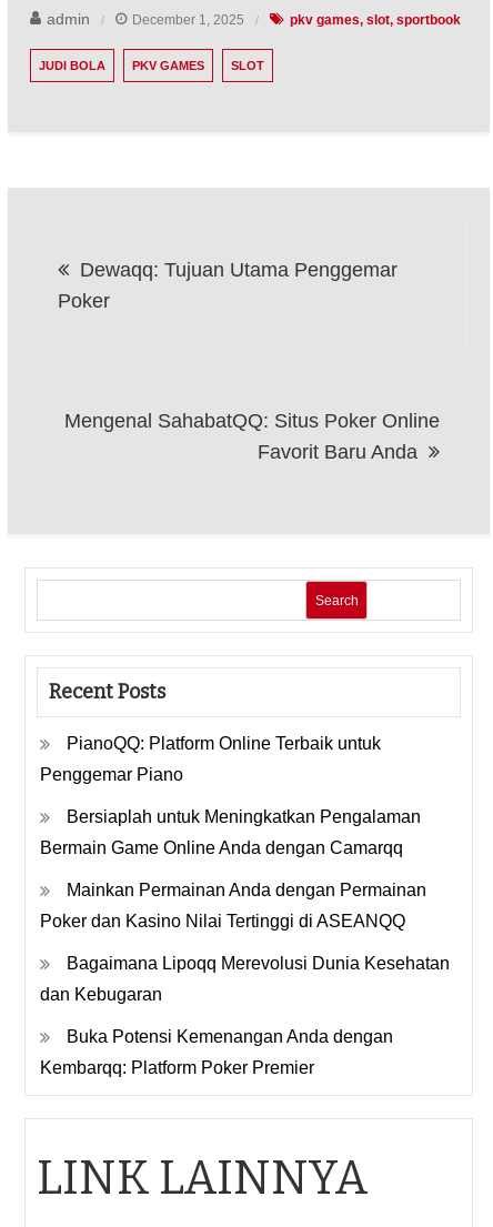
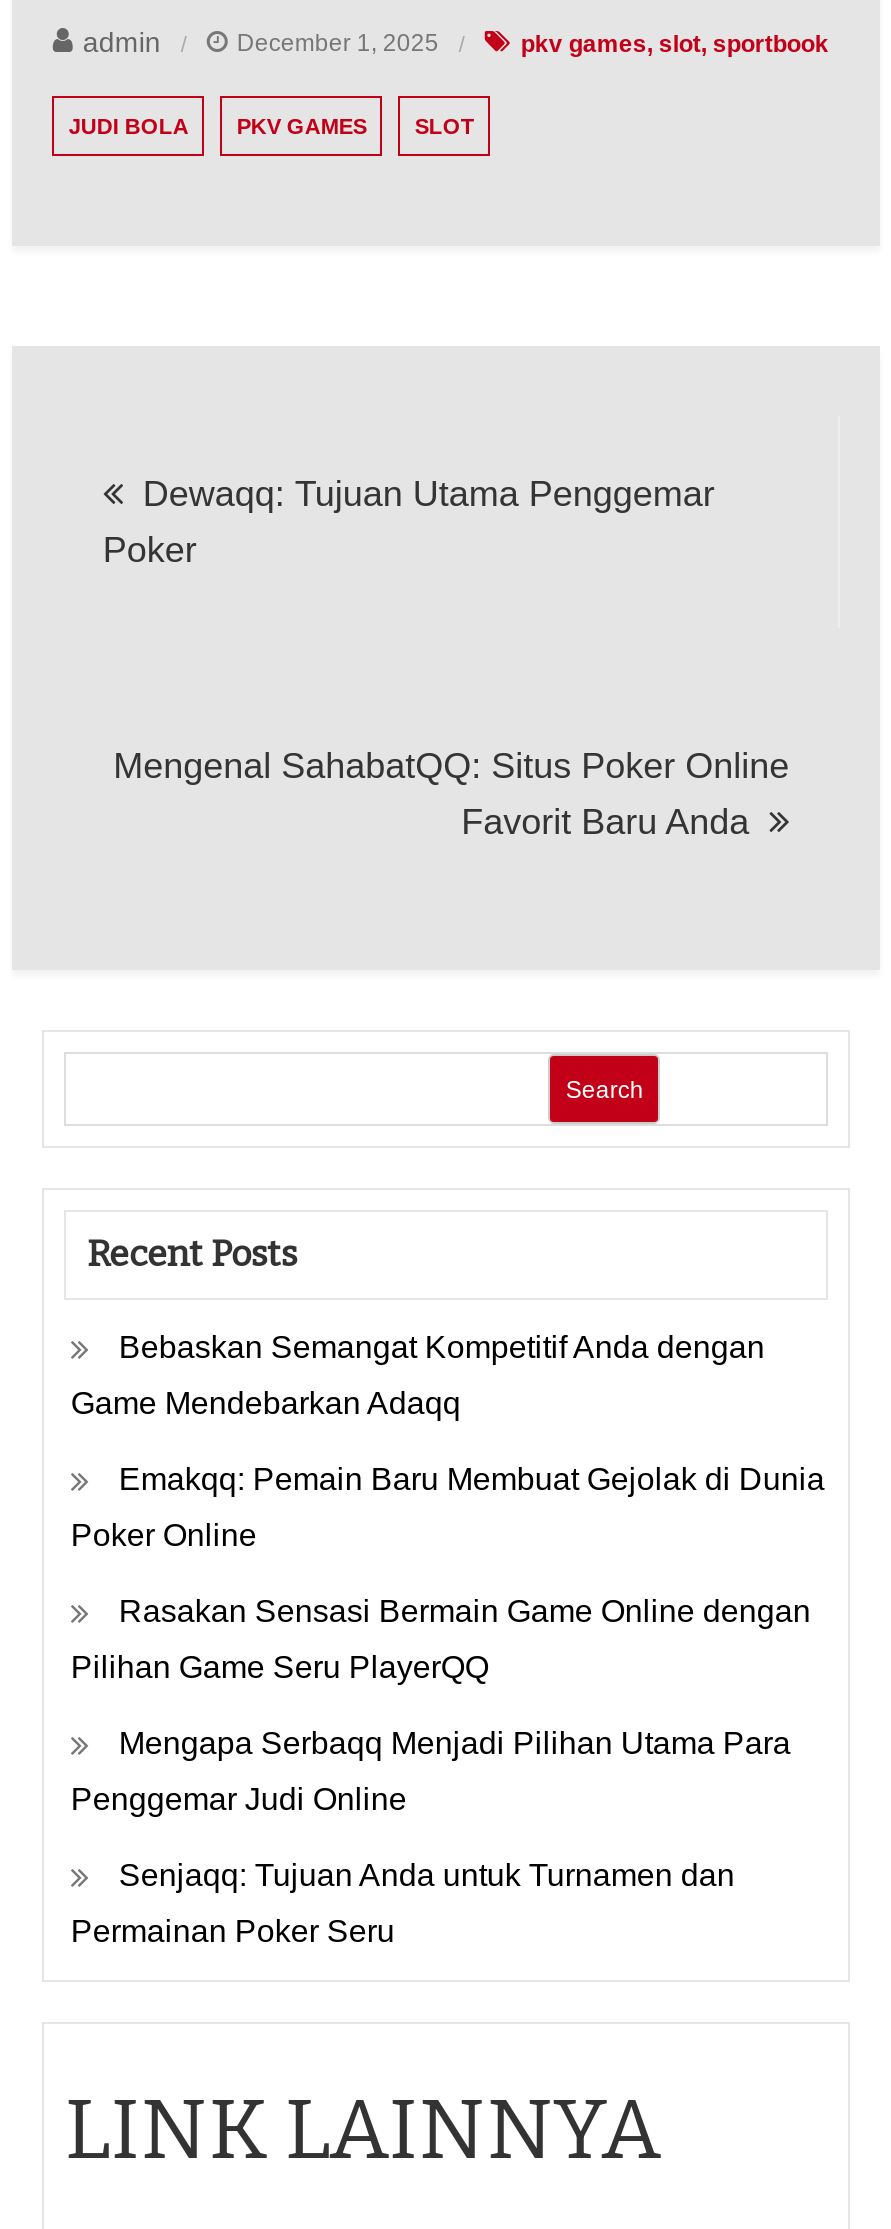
- PianoQQ: Platform Online Terbaik untuk
+ Bebaskan Semangat Kompetitif Anda dengan

- Penggemar Piano
+ Game Mendebarkan Adaqq

- Bersiaplah untuk Meningkatkan Pengalaman
+ Emakqq: Pemain Baru Membuat Gejolak di Dunia

- Bermain Game Online Anda dengan Camarqq
+ Poker Online

- Mainkan Permainan Anda dengan Permainan
+ Rasakan Sensasi Bermain Game Online dengan

- Poker dan Kasino Nilai Tertinggi di ASEANQQ
+ Pilihan Game Seru PlayerQQ

- Bagaimana Lipoqq Merevolusi Dunia Kesehatan
+ Mengapa Serbaqq Menjadi Pilihan Utama Para

- dan Kebugaran
+ Penggemar Judi Online

- Buka Potensi Kemenangan Anda dengan
+ Senjaqq: Tujuan Anda untuk Turnamen dan

- Kembarqq: Platform Poker Premier
+ Permainan Poker Seru
